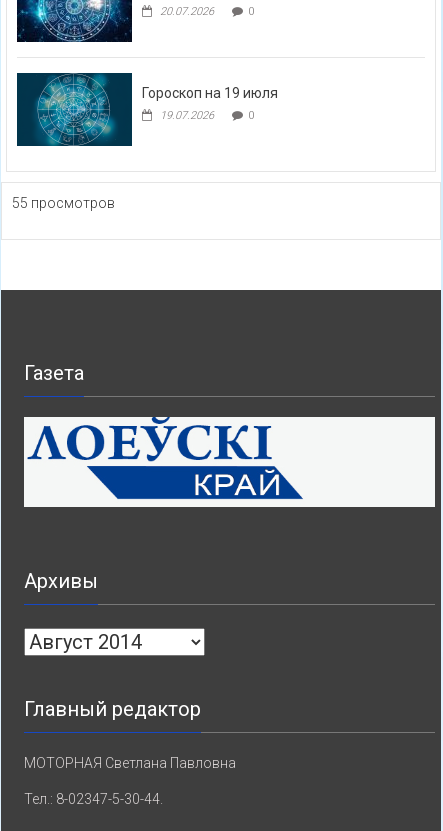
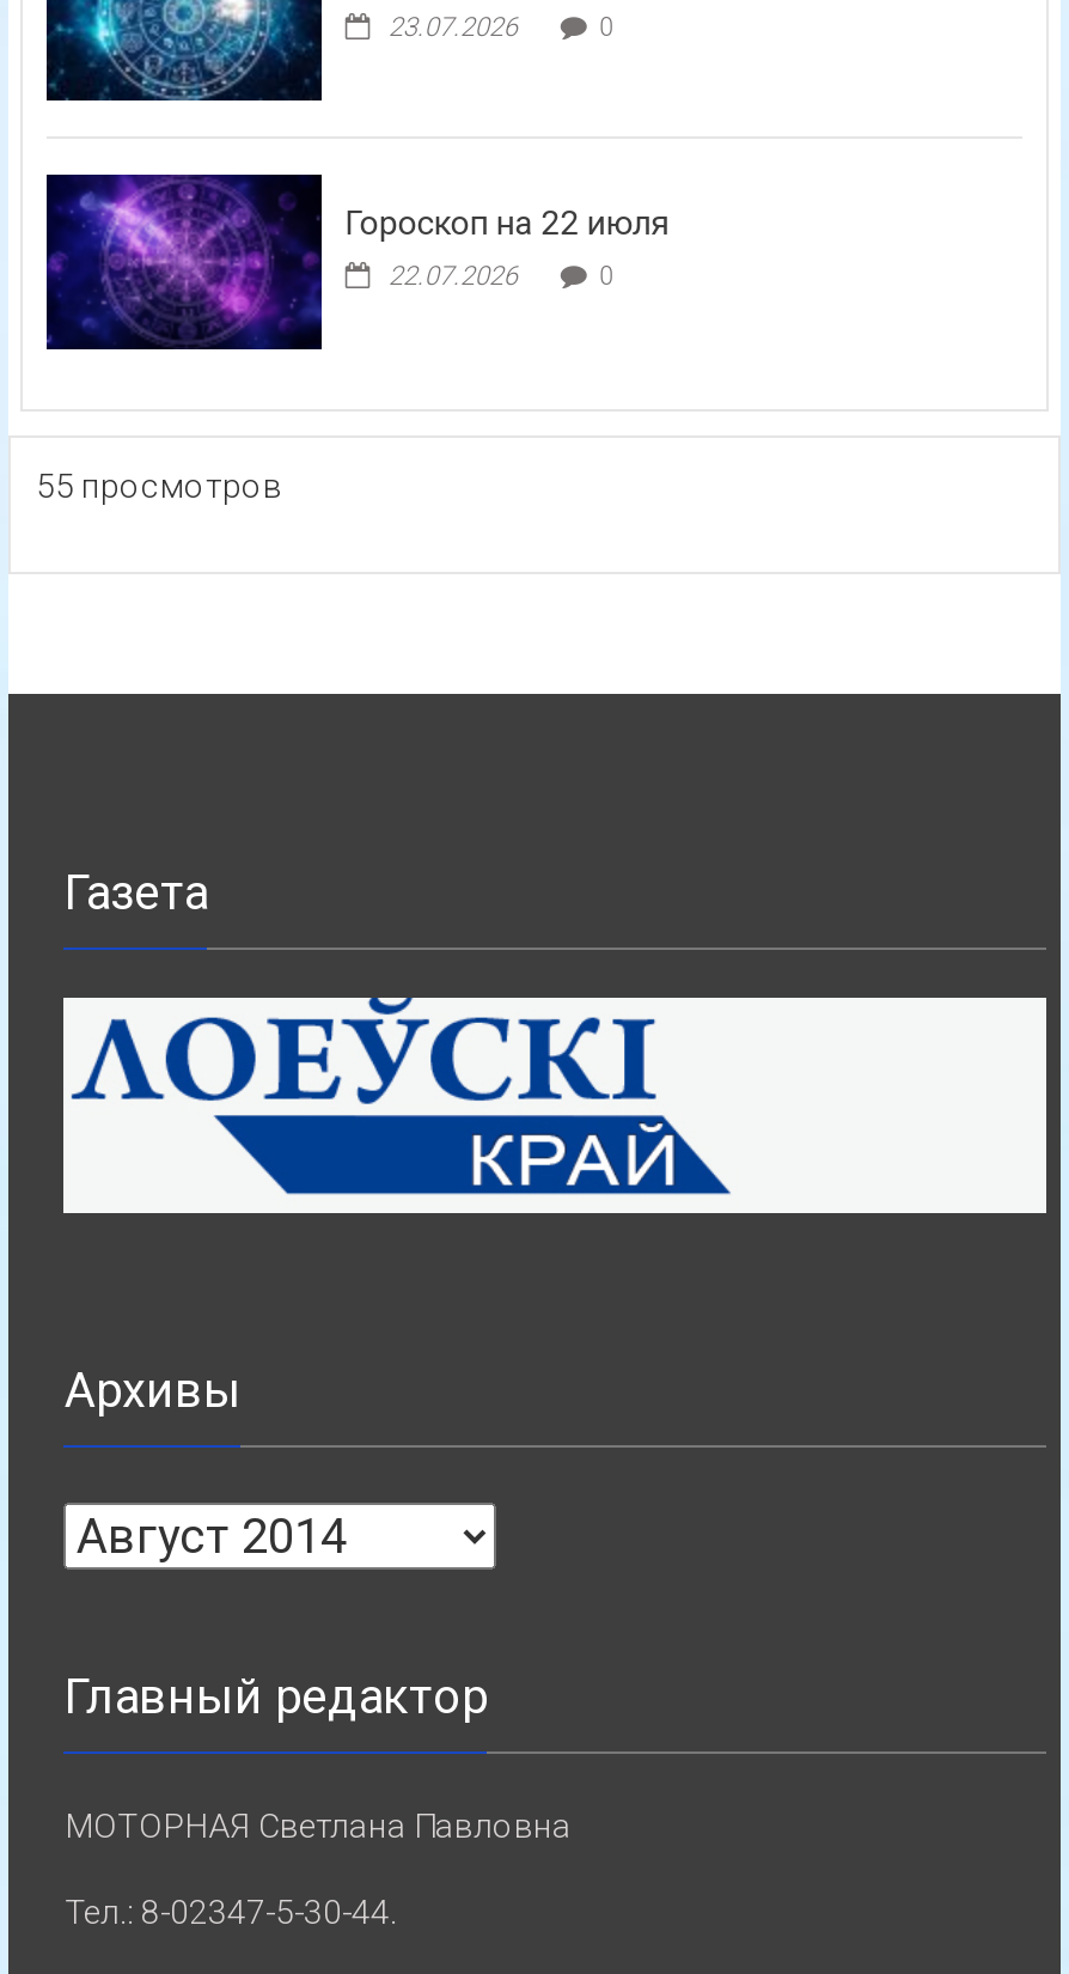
- 20.07.2026
+ 23.07.2026

- [image]
- Гороскоп на 19 июля
+ [image]
+ Гороскоп на 22 июля

- 19.07.2026
+ 22.07.2026
